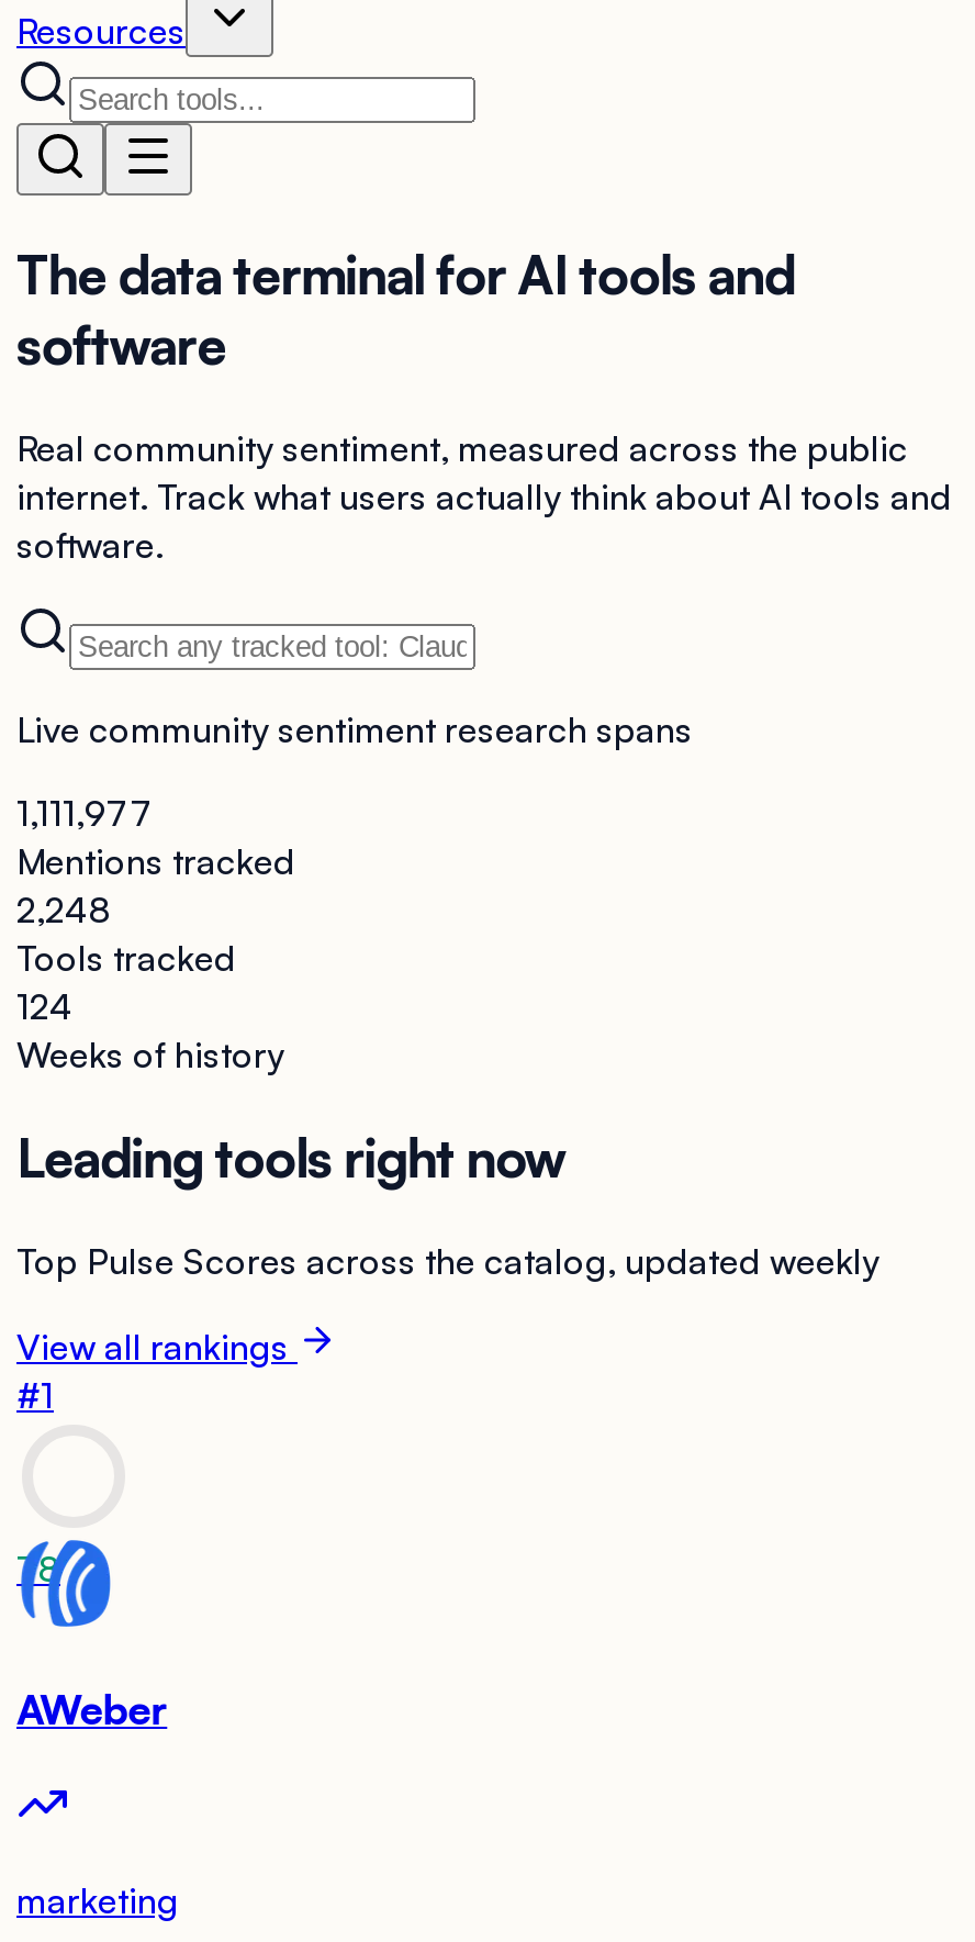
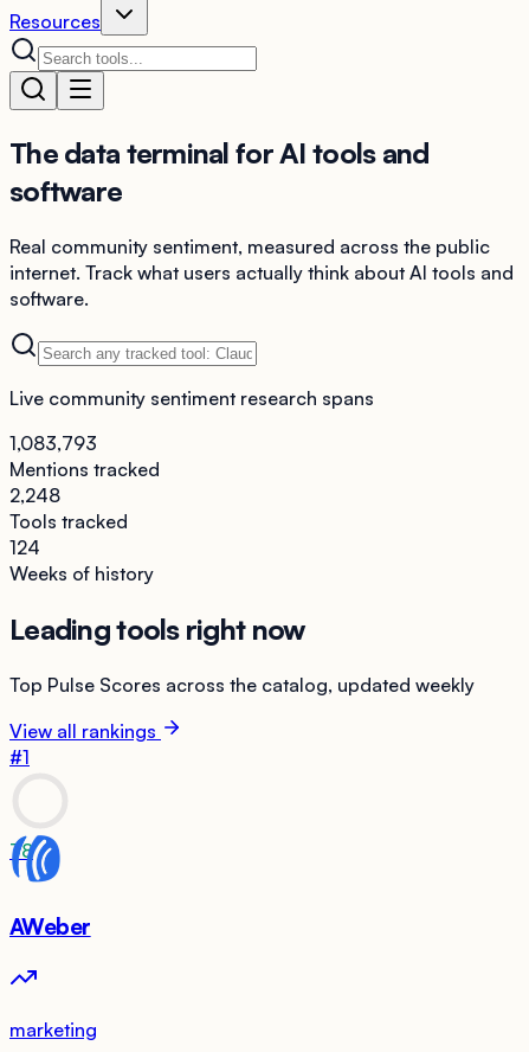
- 1,111,977
+ 1,083,793
